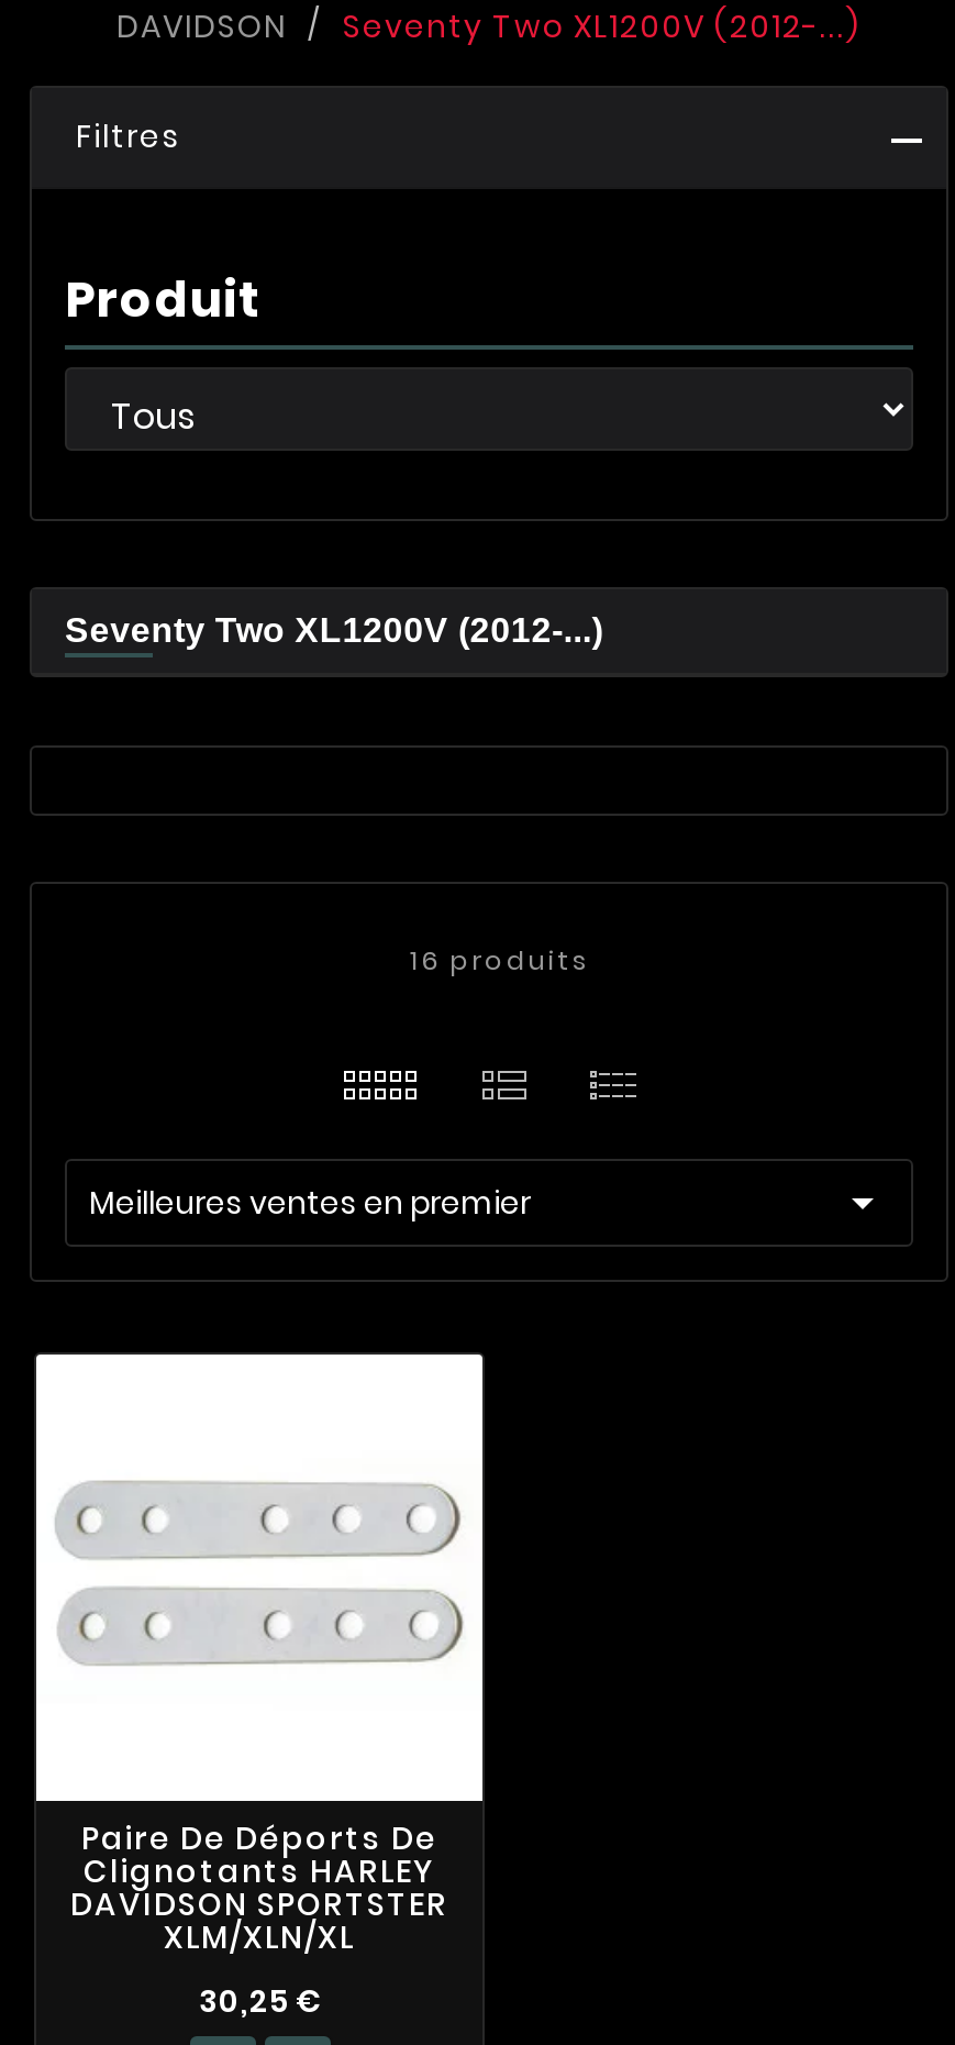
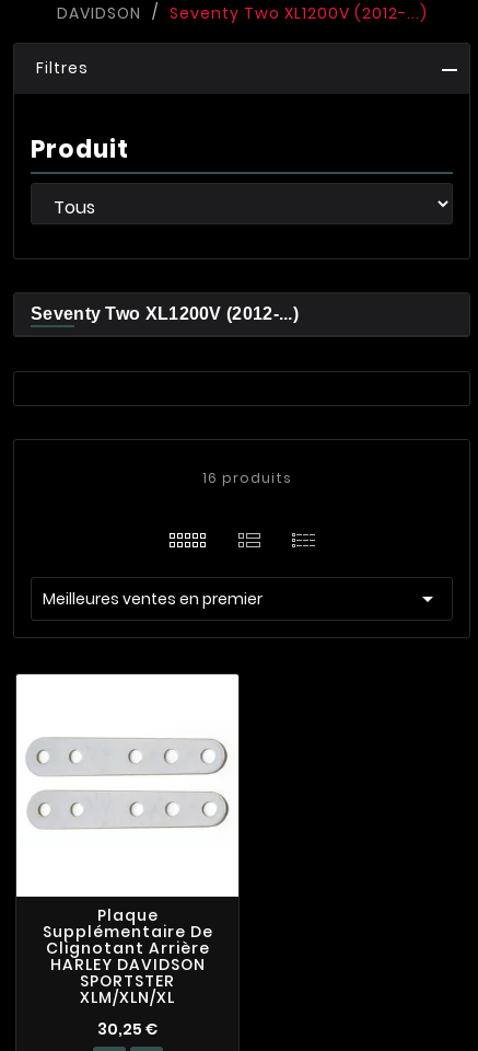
- Paire De Déports De
- Clignotants HARLEY
- DAVIDSON SPORTSTER
+ Plaque
+ Supplémentaire De
+ Clignotant Arrière
+ HARLEY DAVIDSON
+ SPORTSTER
